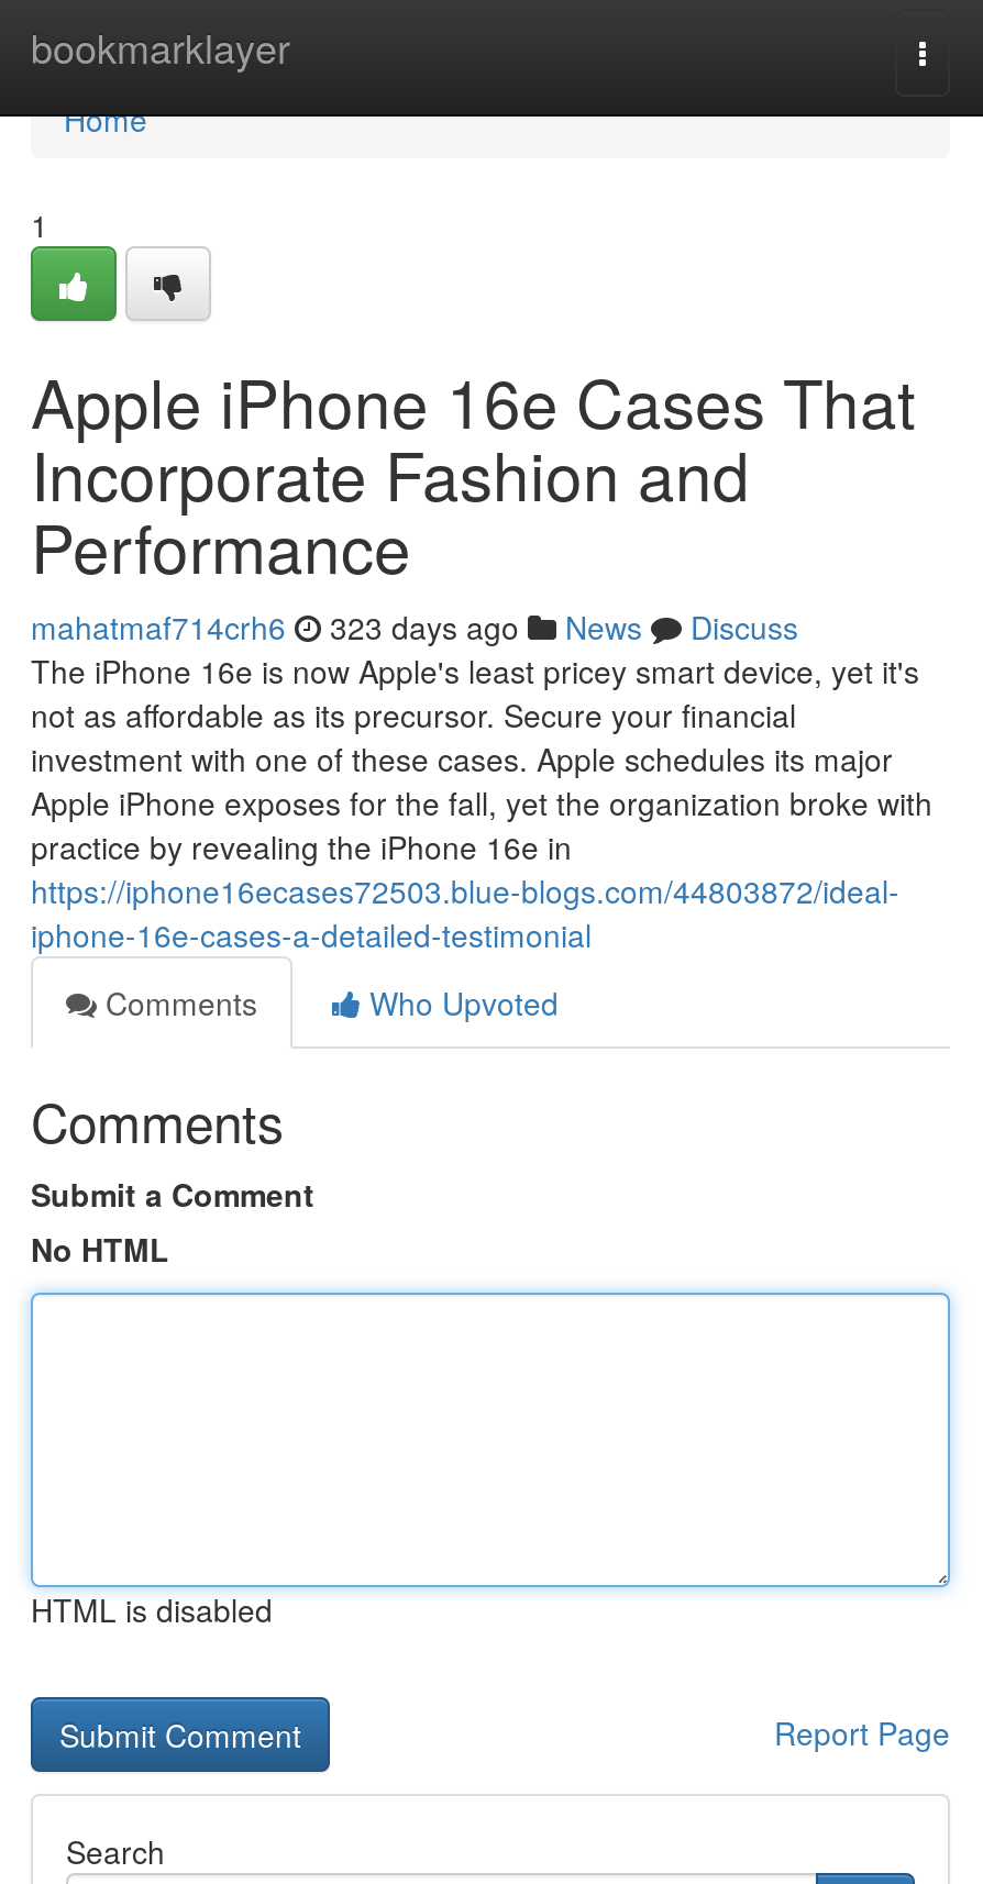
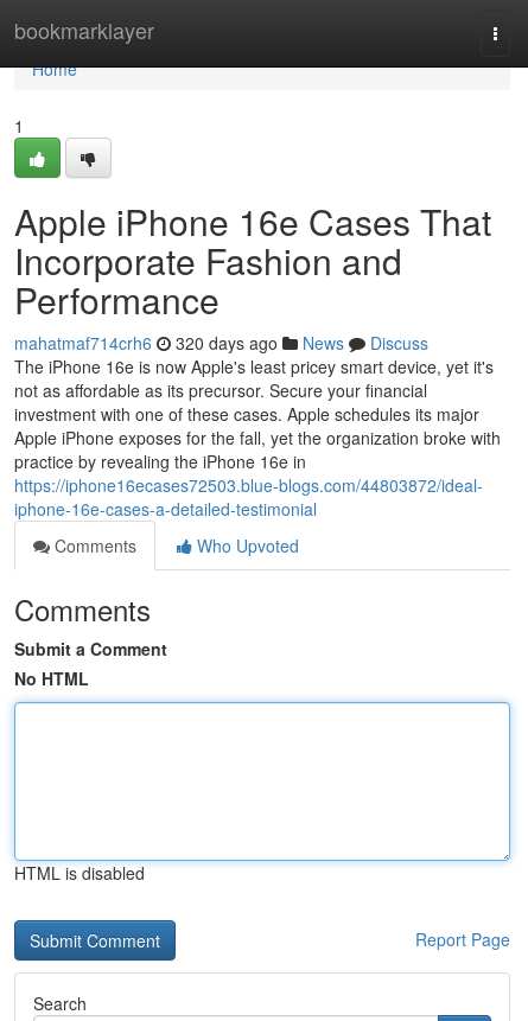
- mahatmaf714crh6 323 days ago News Discuss
+ mahatmaf714crh6 320 days ago News Discuss
